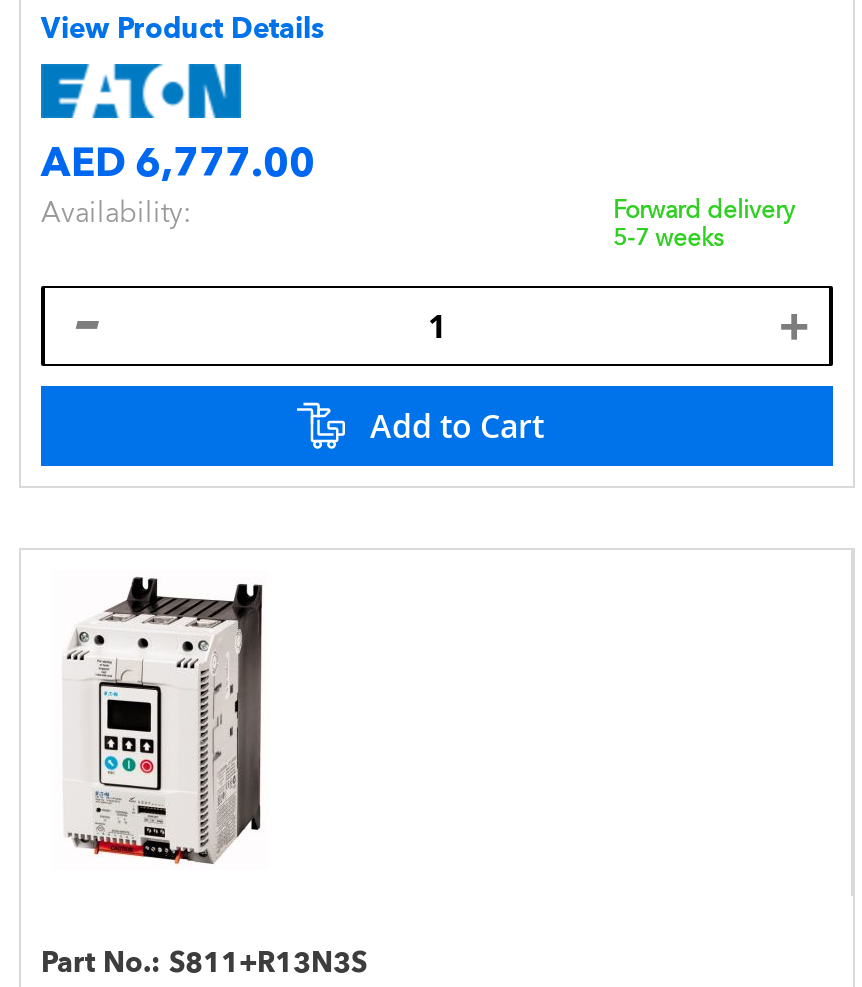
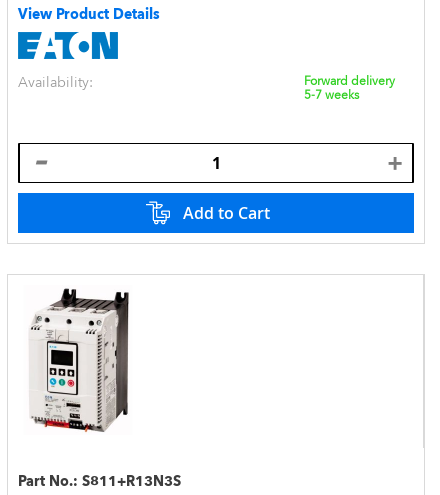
- AED 6,777.00

moved up: Availability: | Forward delivery | 5-7 weeks
